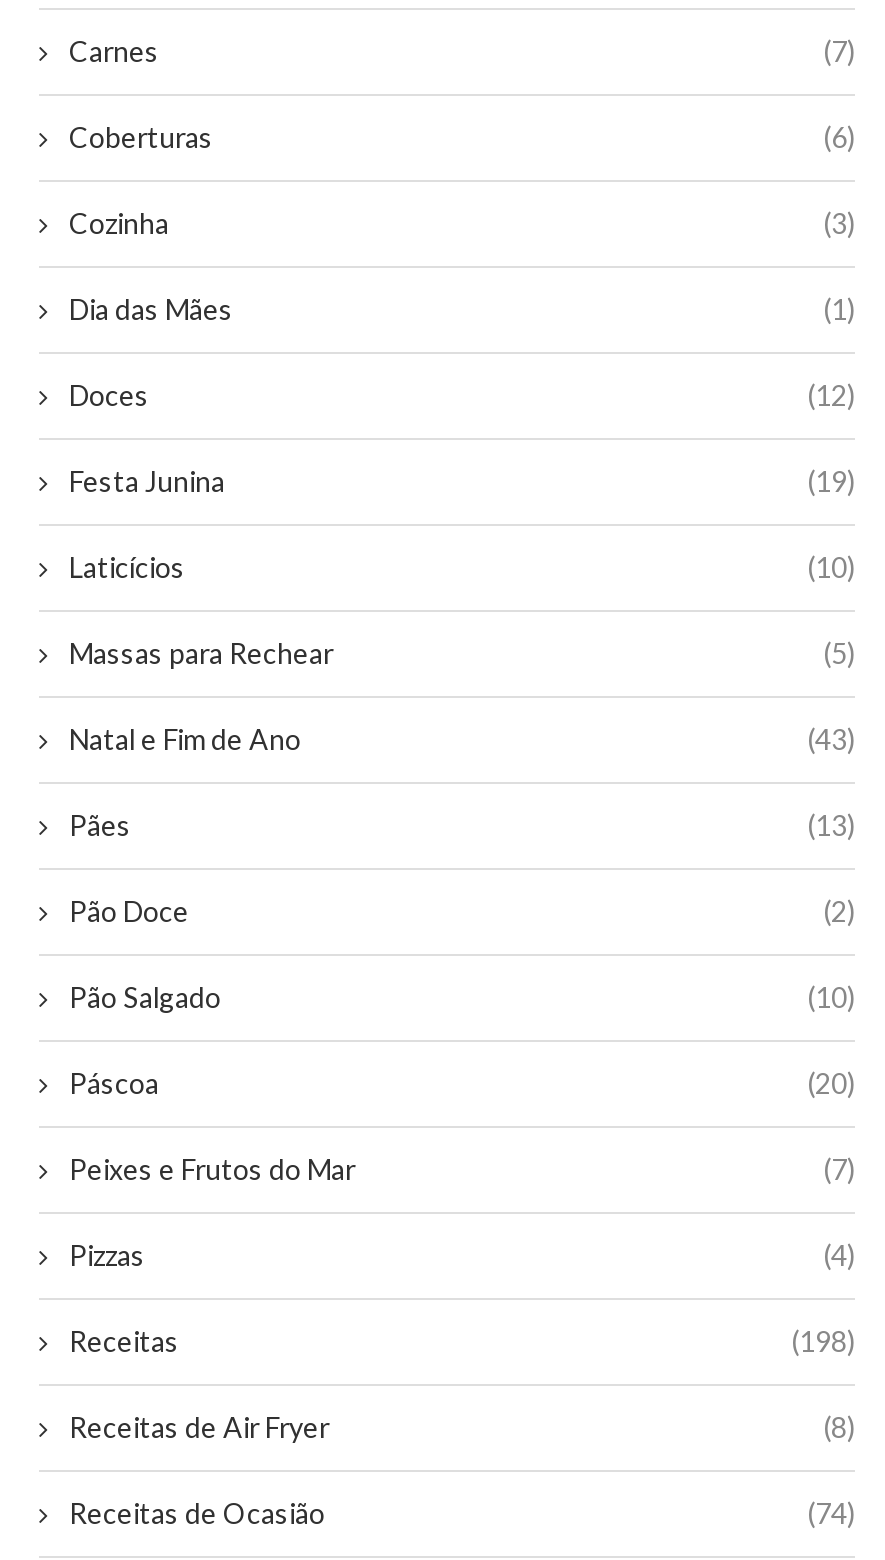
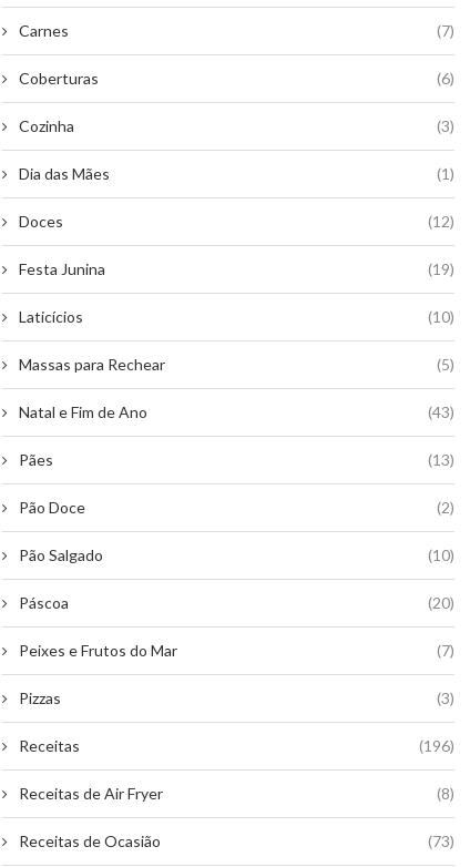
- (4)
+ (3)

- (198)
+ (196)

- (74)
+ (73)
